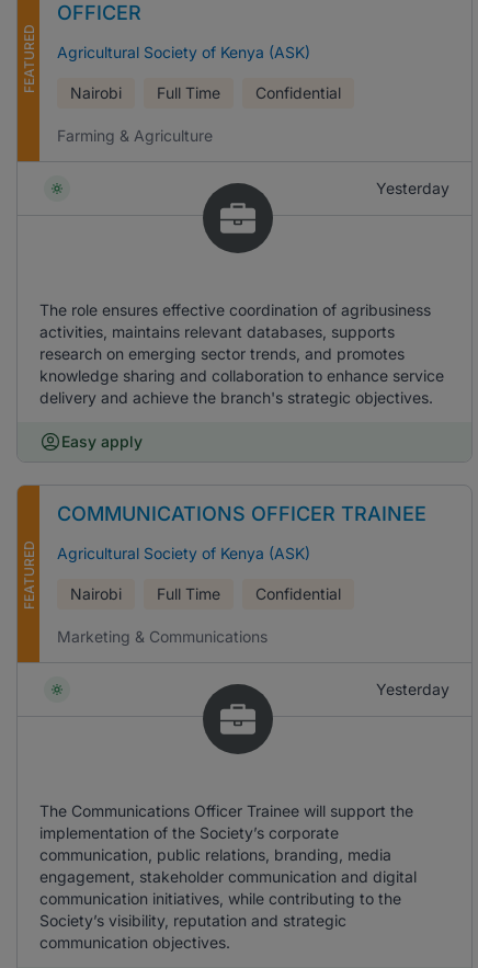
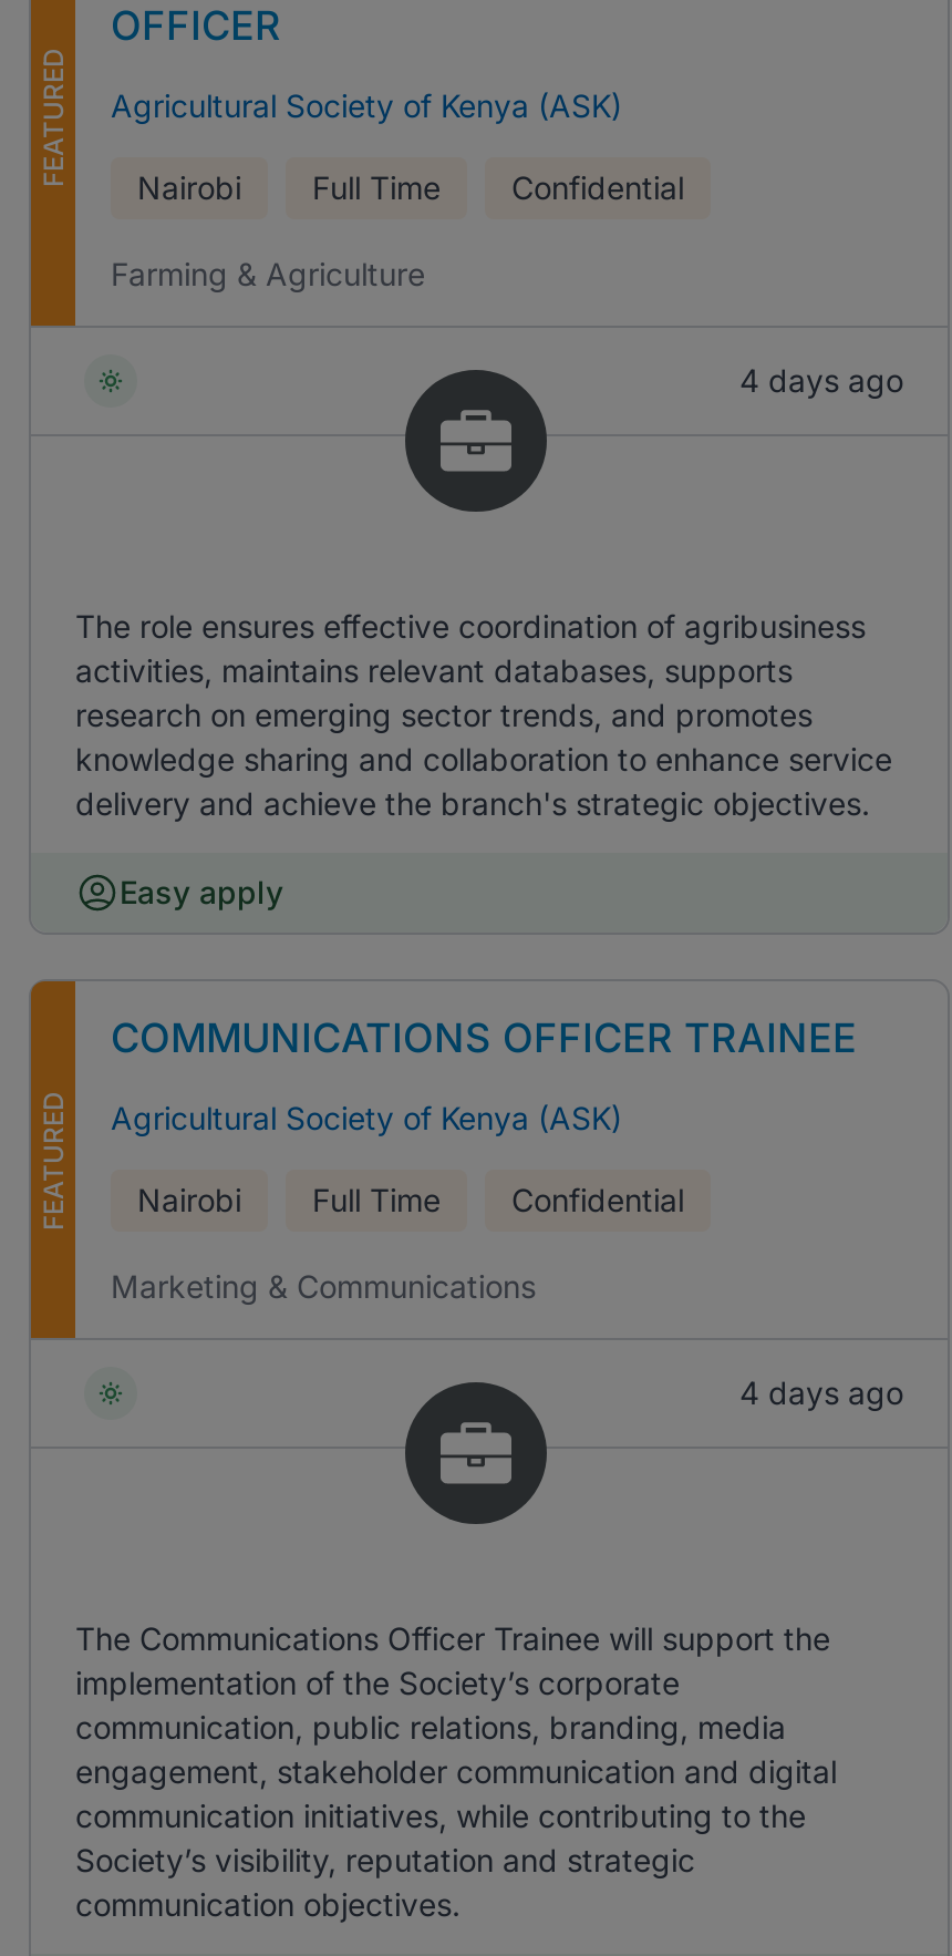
- Yesterday
+ 4 days ago

- Yesterday
+ 4 days ago
